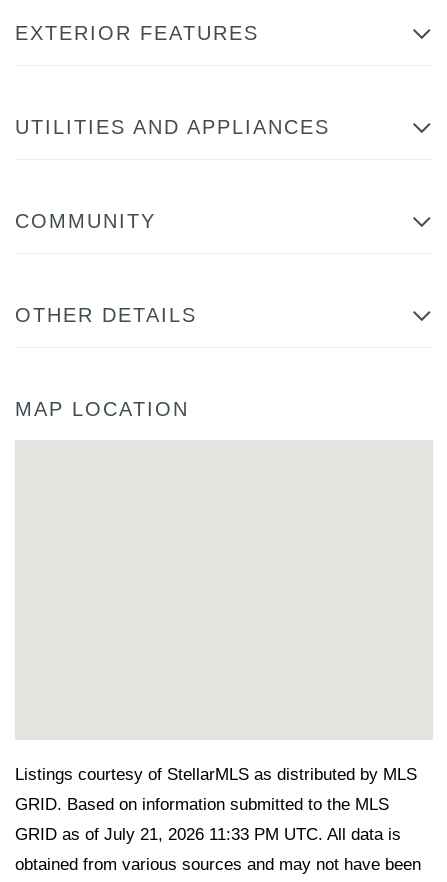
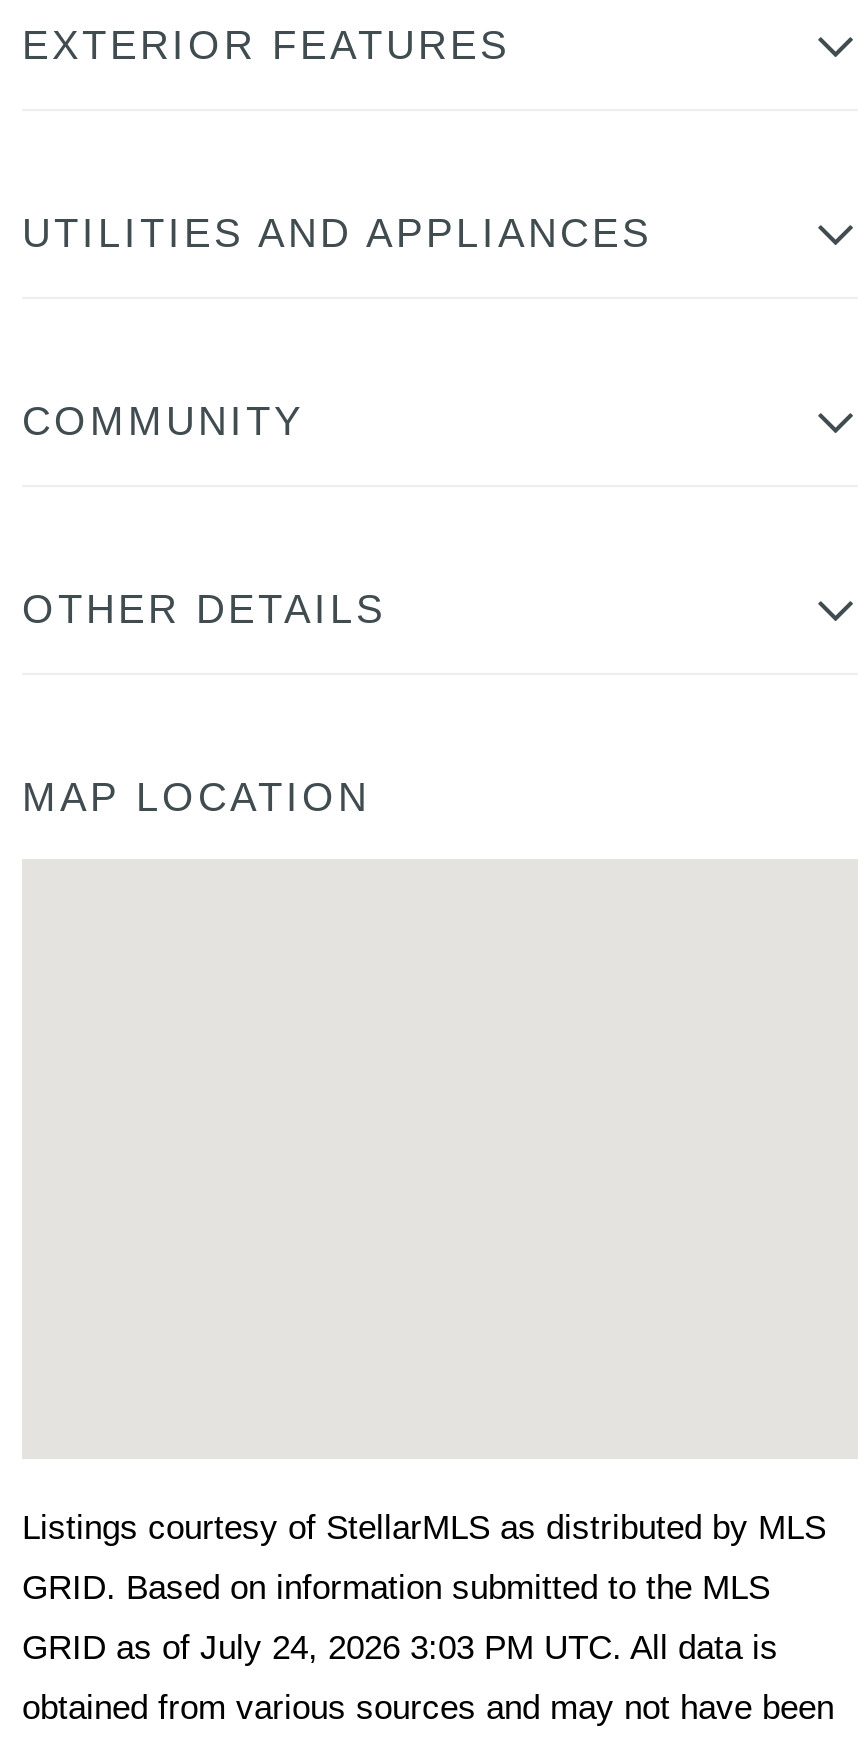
- GRID as of July 21, 2026 11:33 PM UTC. All data is
+ GRID as of July 24, 2026 3:03 PM UTC. All data is
